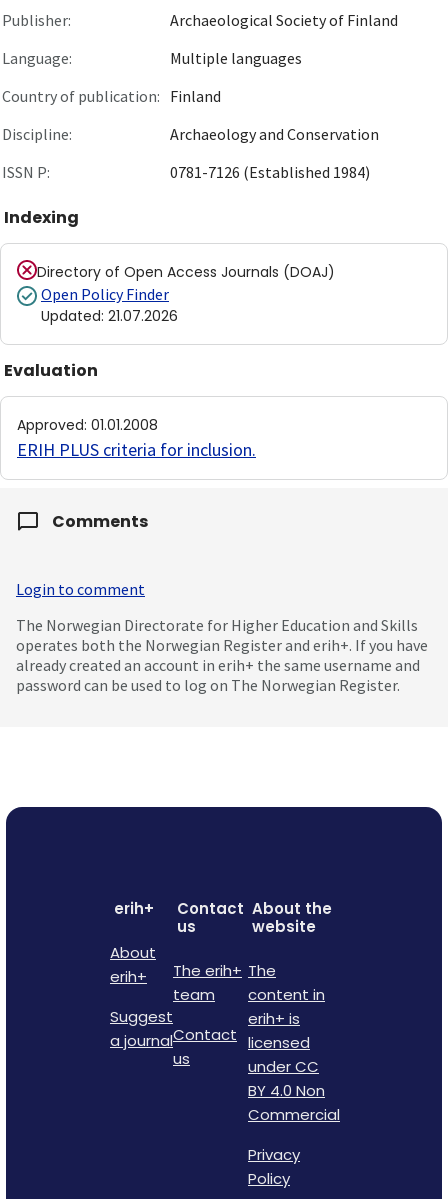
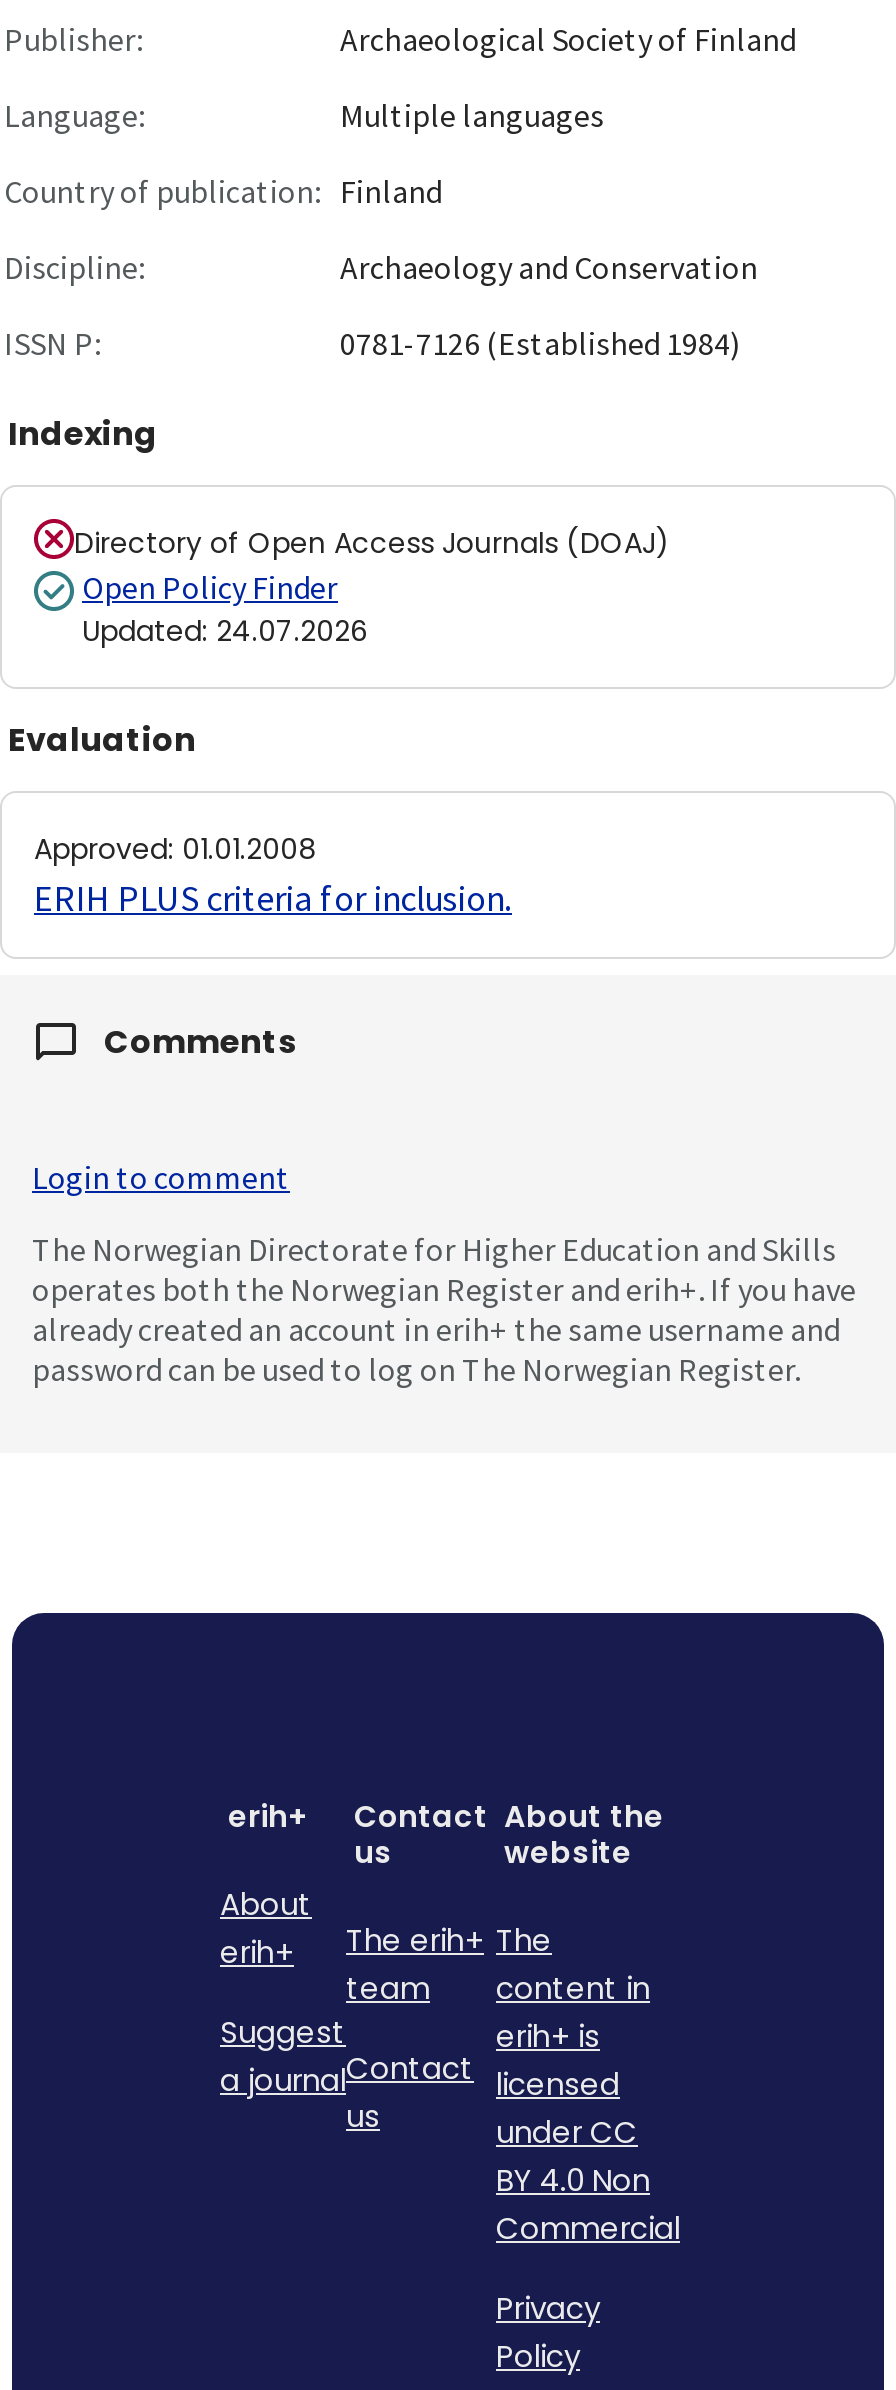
- Updated: 21.07.2026
+ Updated: 24.07.2026
